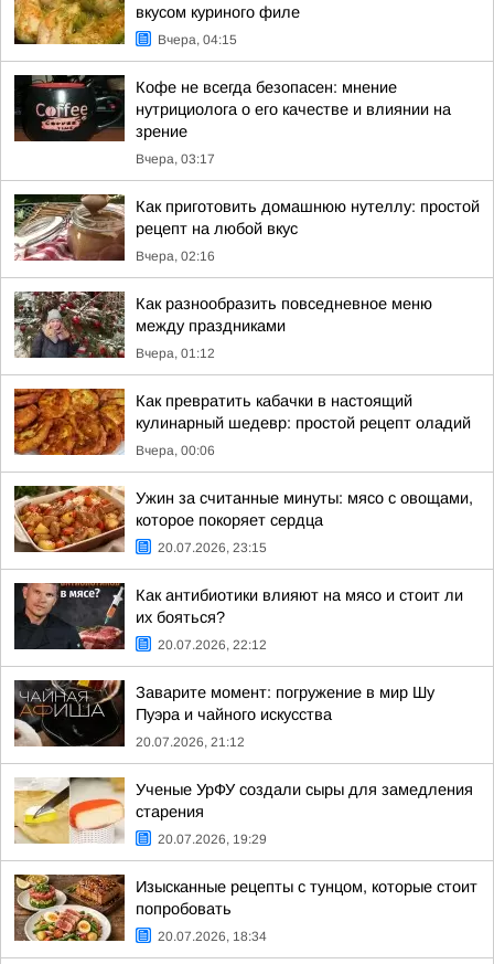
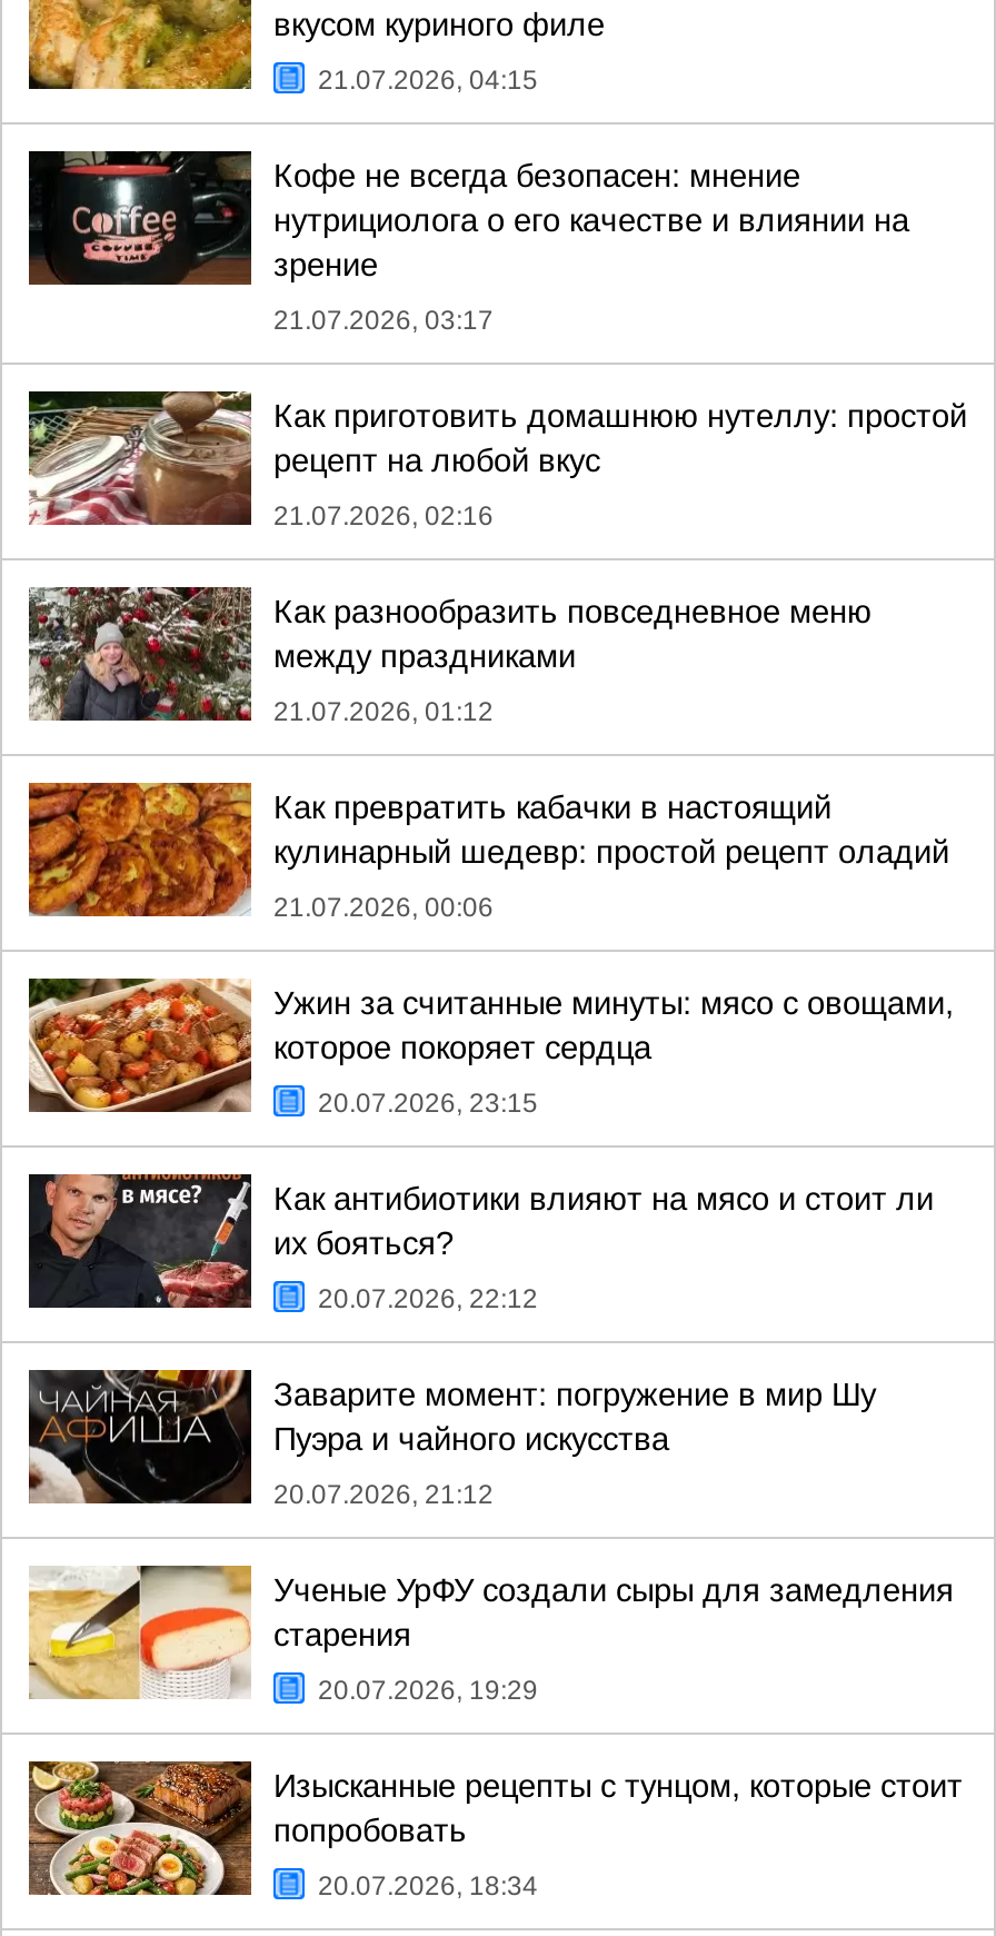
- Вчера, 04:15
+ 21.07.2026, 04:15

- Вчера, 03:17
+ 21.07.2026, 03:17

- Вчера, 02:16
+ 21.07.2026, 02:16

- Вчера, 01:12
+ 21.07.2026, 01:12

- Вчера, 00:06
+ 21.07.2026, 00:06
